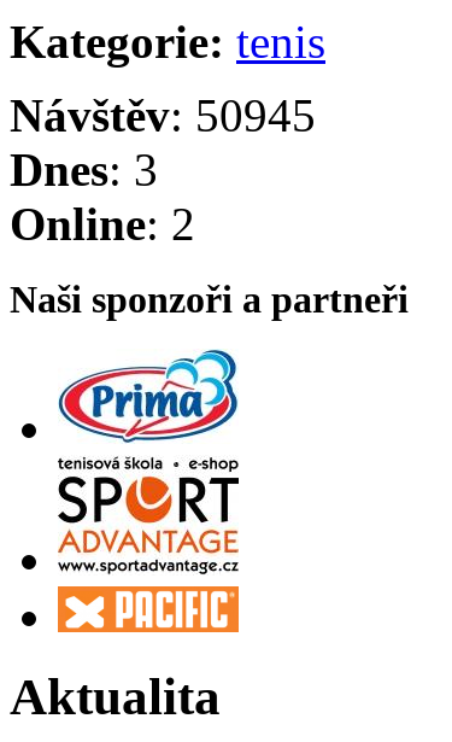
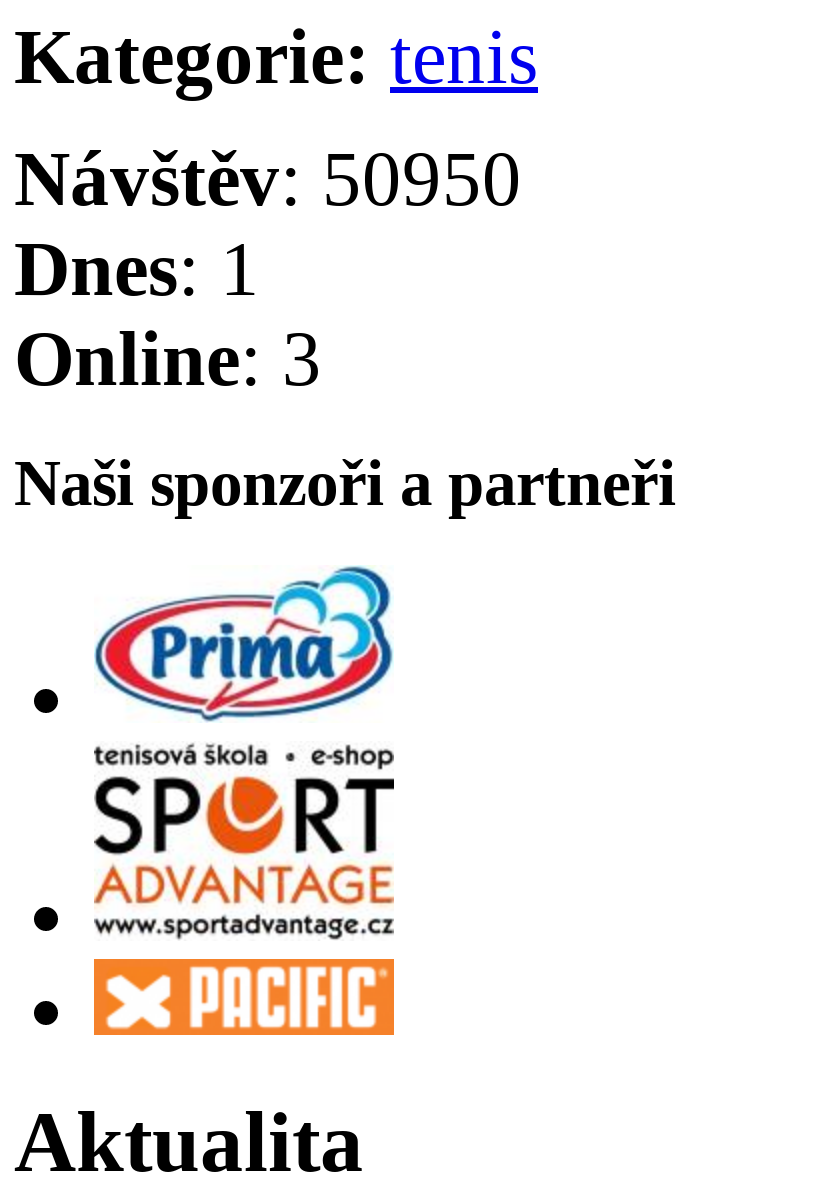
- Návštěv: 50945
+ Návštěv: 50950

- Dnes: 3
+ Dnes: 1

- Online: 2
+ Online: 3
